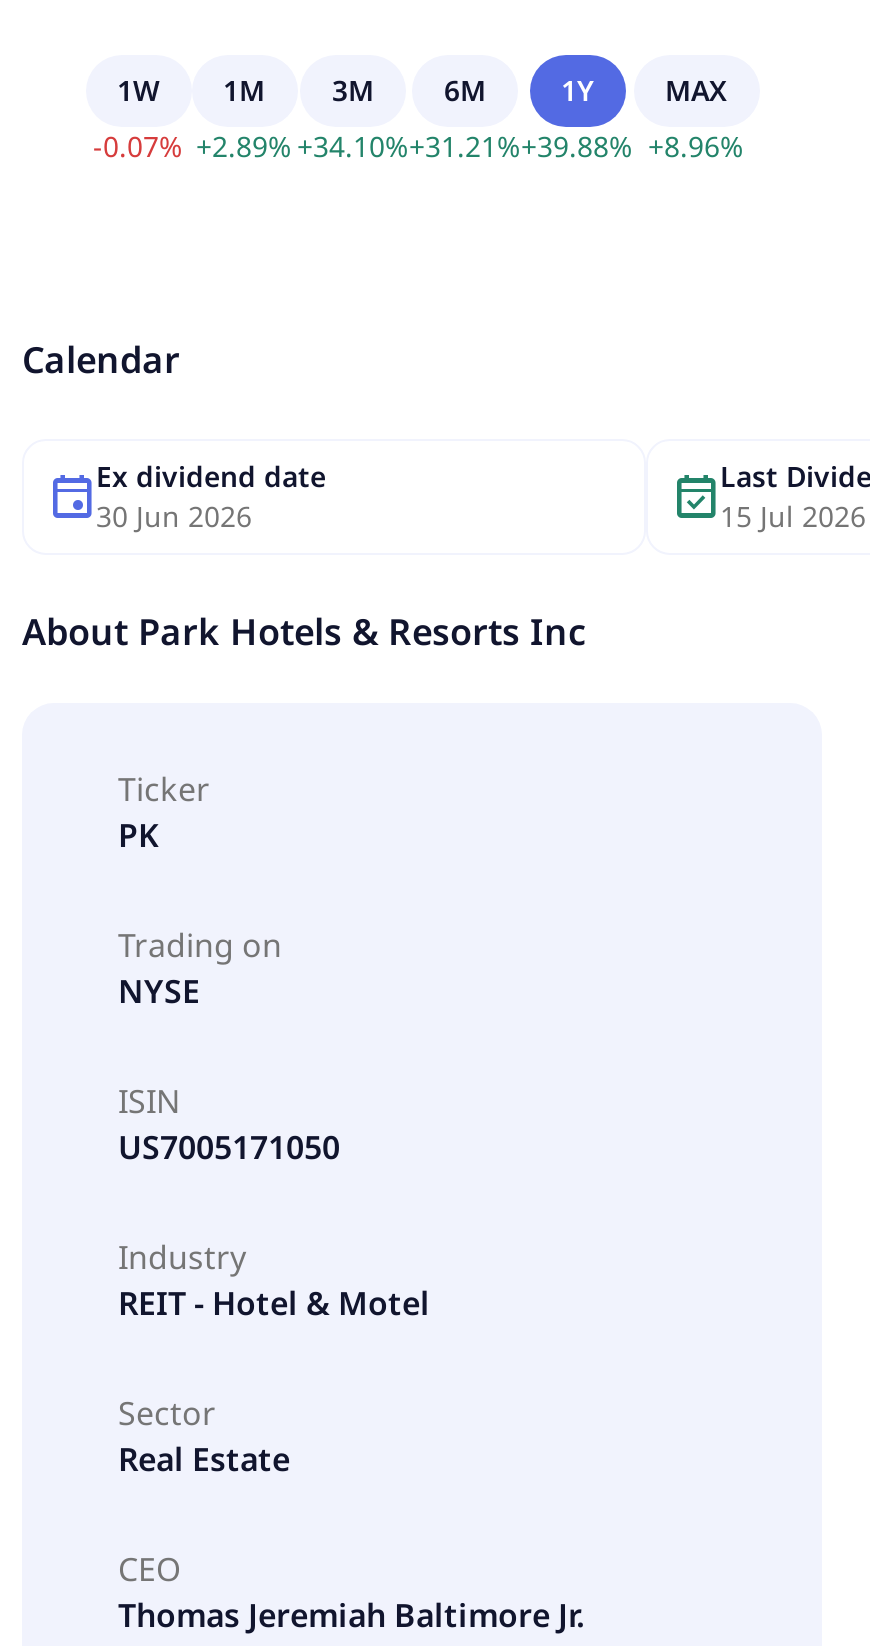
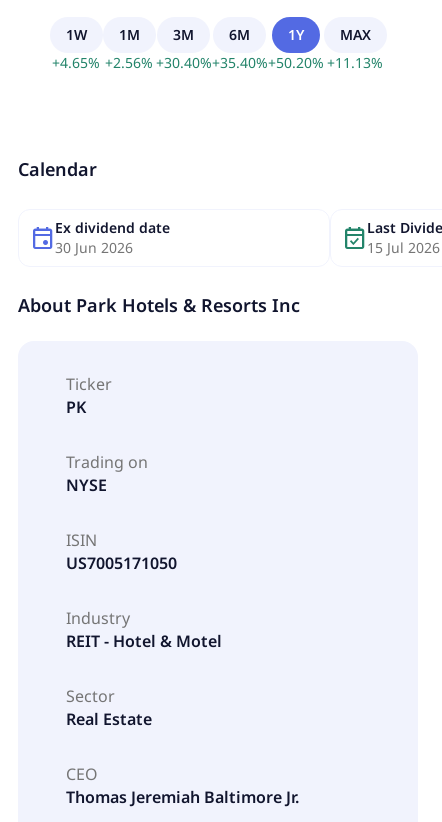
- -0.07%
+ +4.65%

- +2.89%
+ +2.56%

- +34.10%
+ +30.40%

- +31.21%
+ +35.40%

- +39.88%
+ +50.20%

- +8.96%
+ +11.13%
